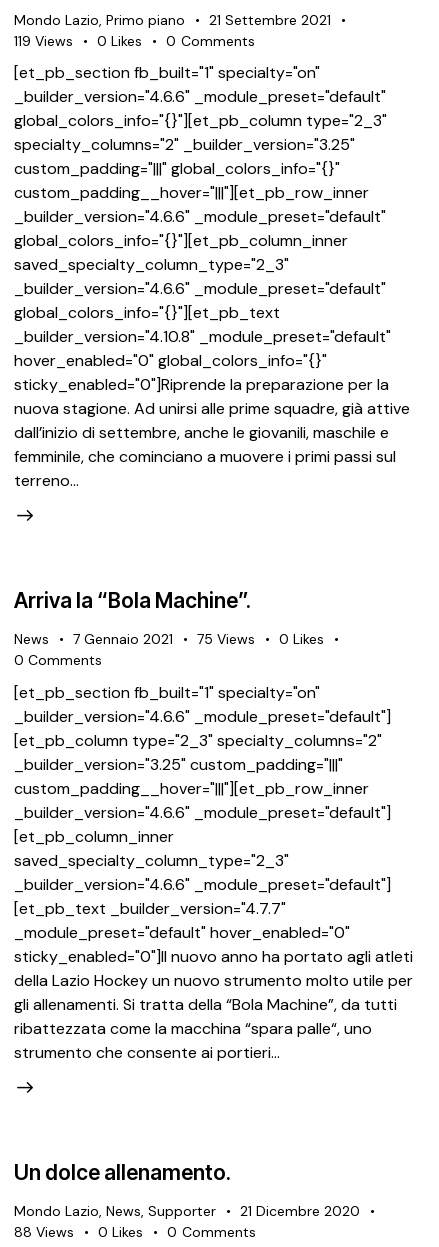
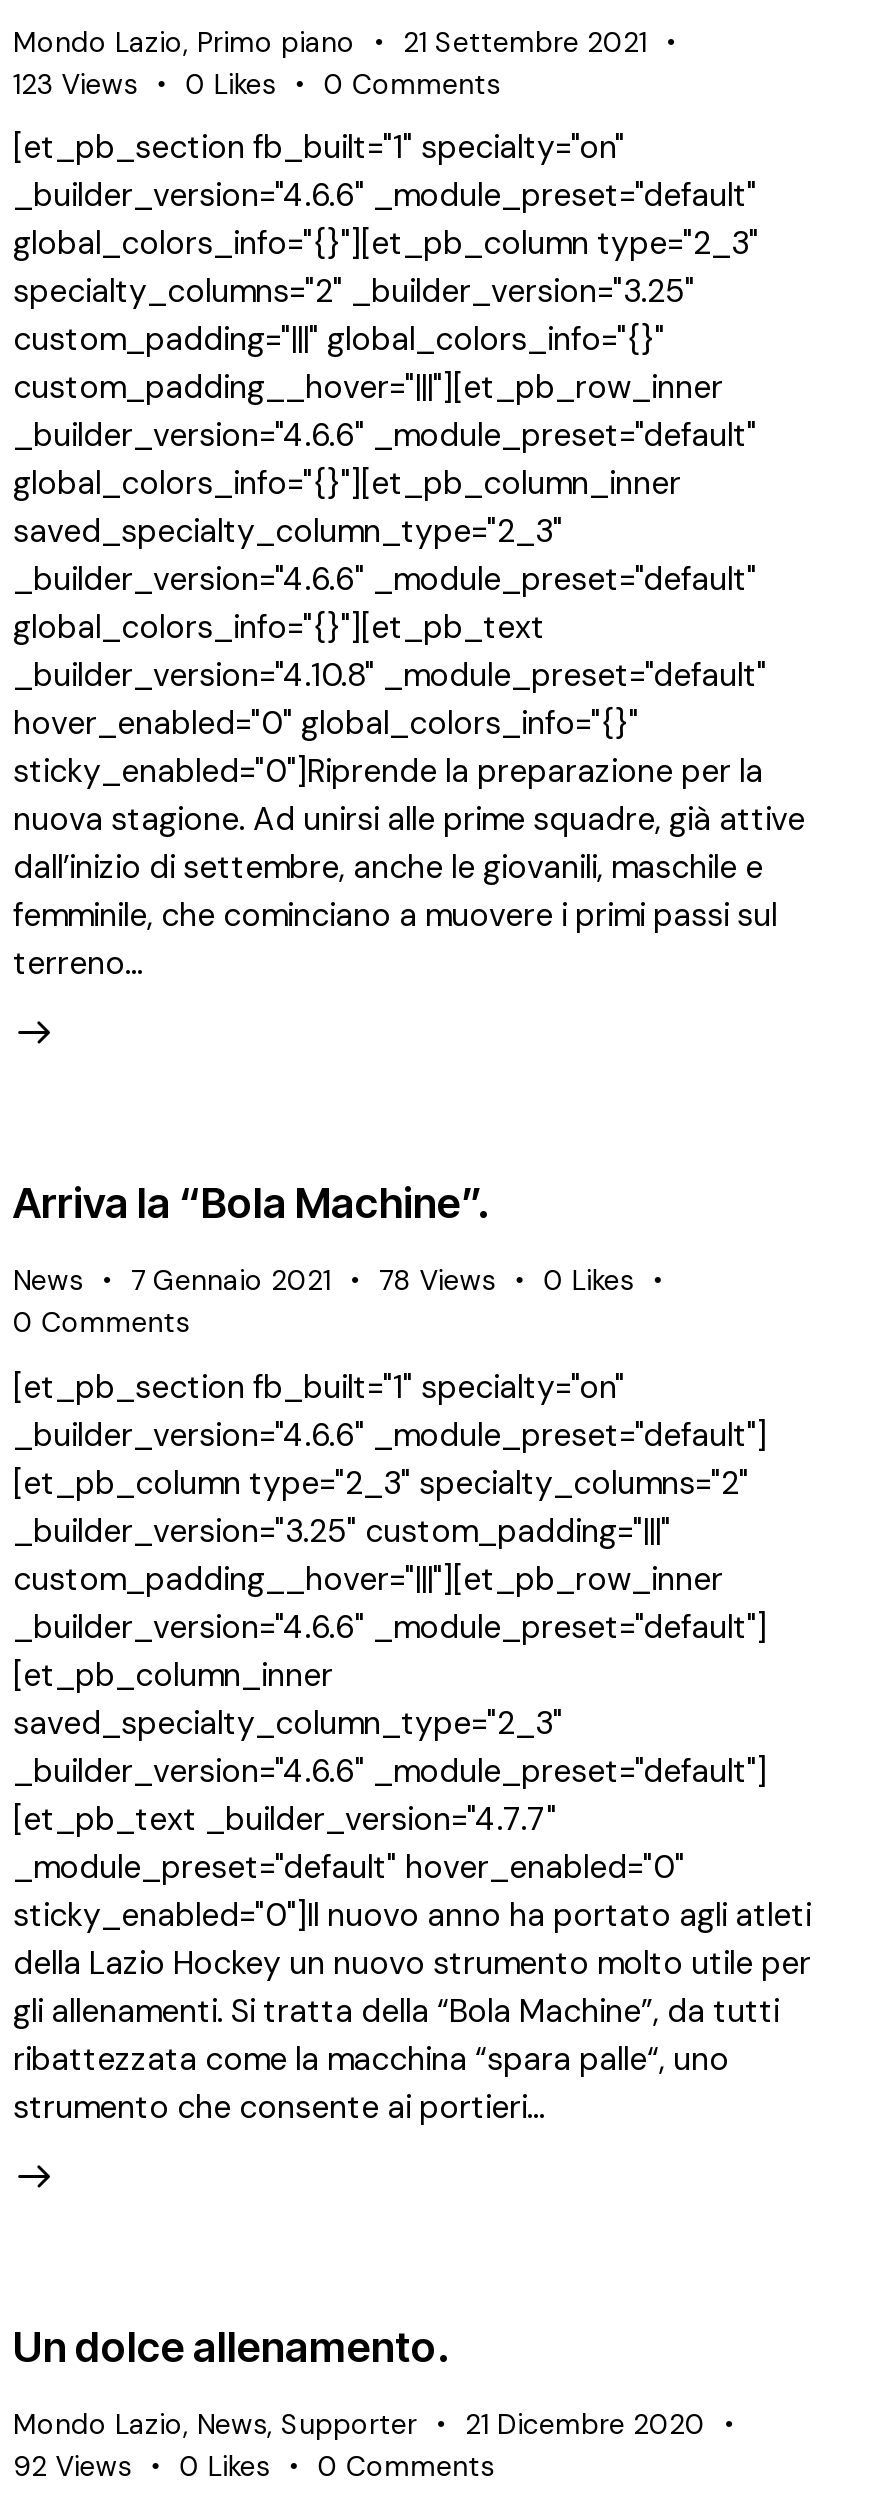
- 119 Views
+ 123 Views

- 75 Views
+ 78 Views

- 88 Views
+ 92 Views
